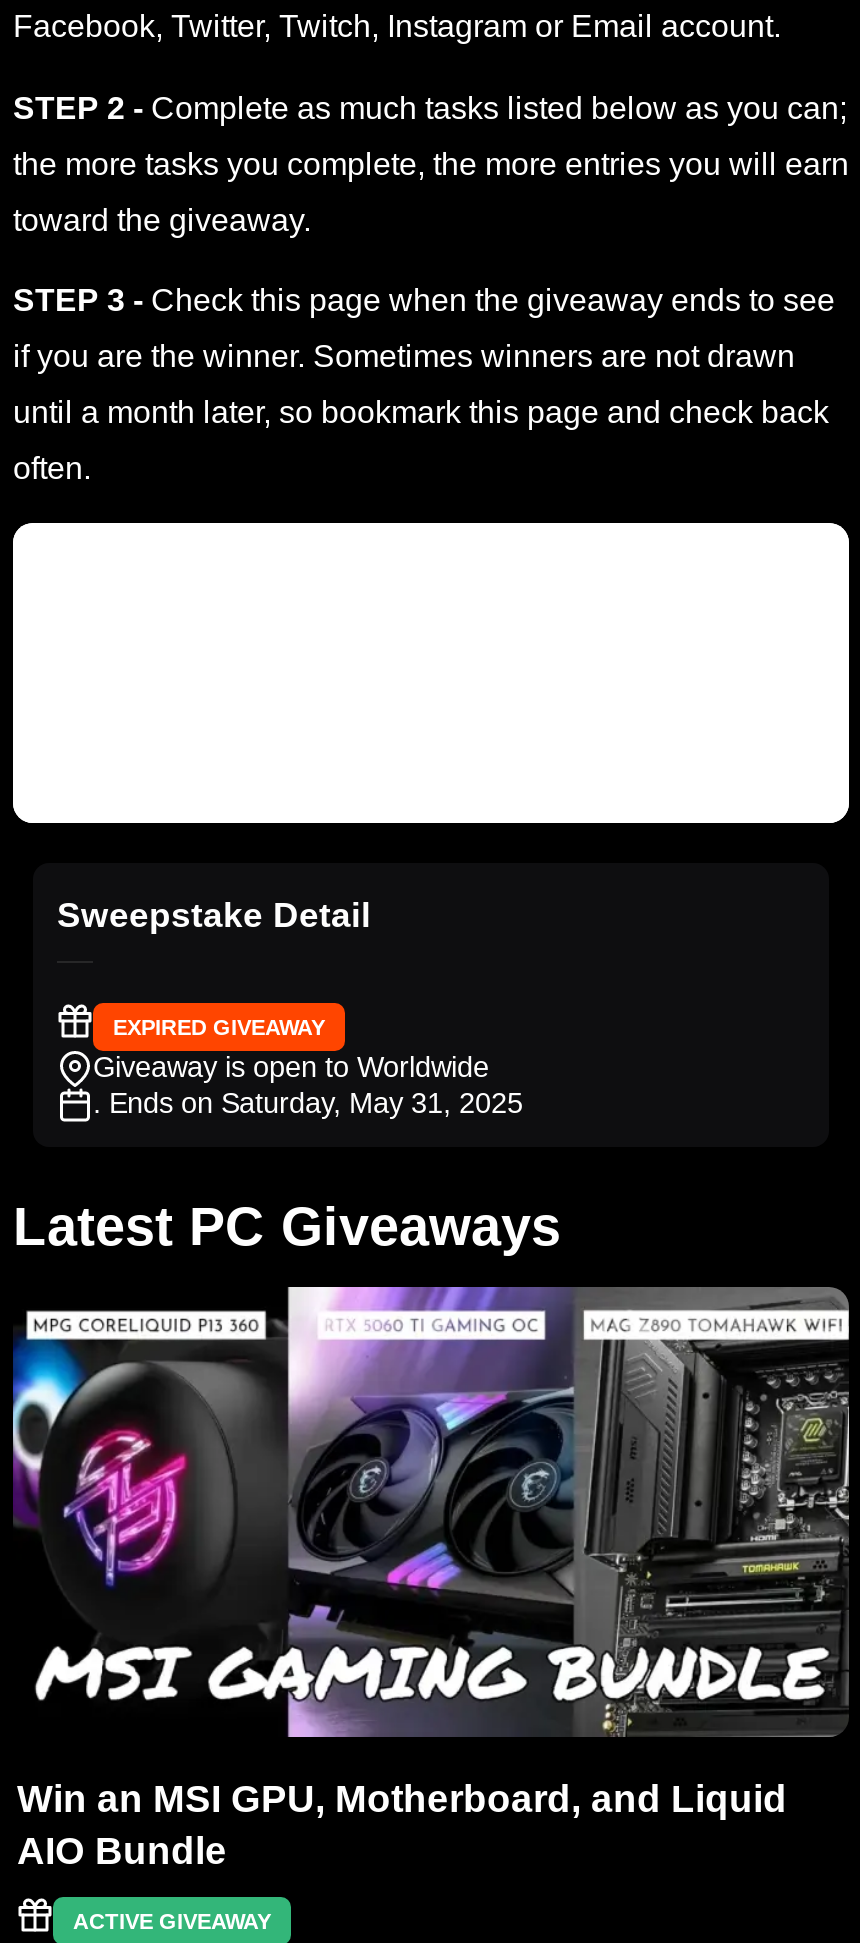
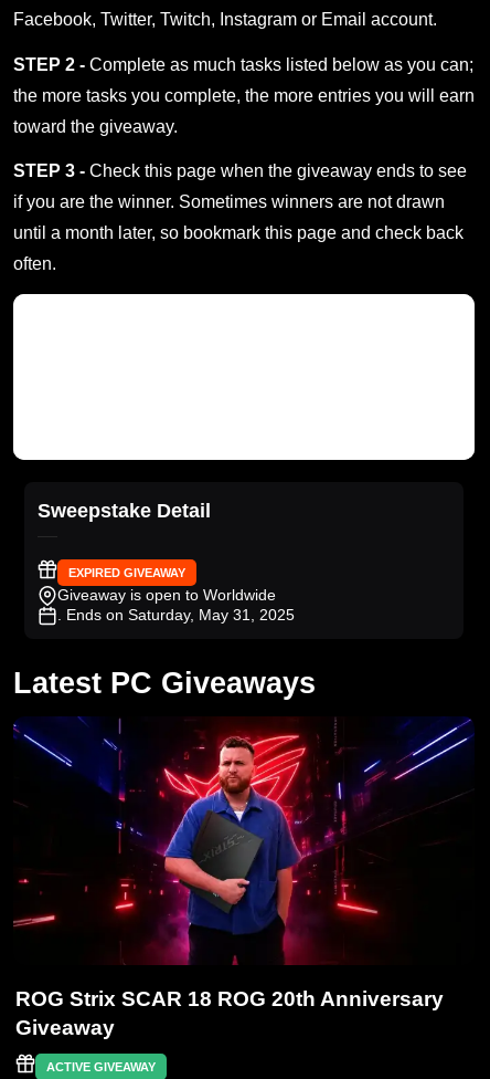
- [image]
- Win an MSI GPU, Motherboard, and Liquid
- AIO Bundle
+ [image]
+ ROG Strix SCAR 18 ROG 20th Anniversary
+ Giveaway
